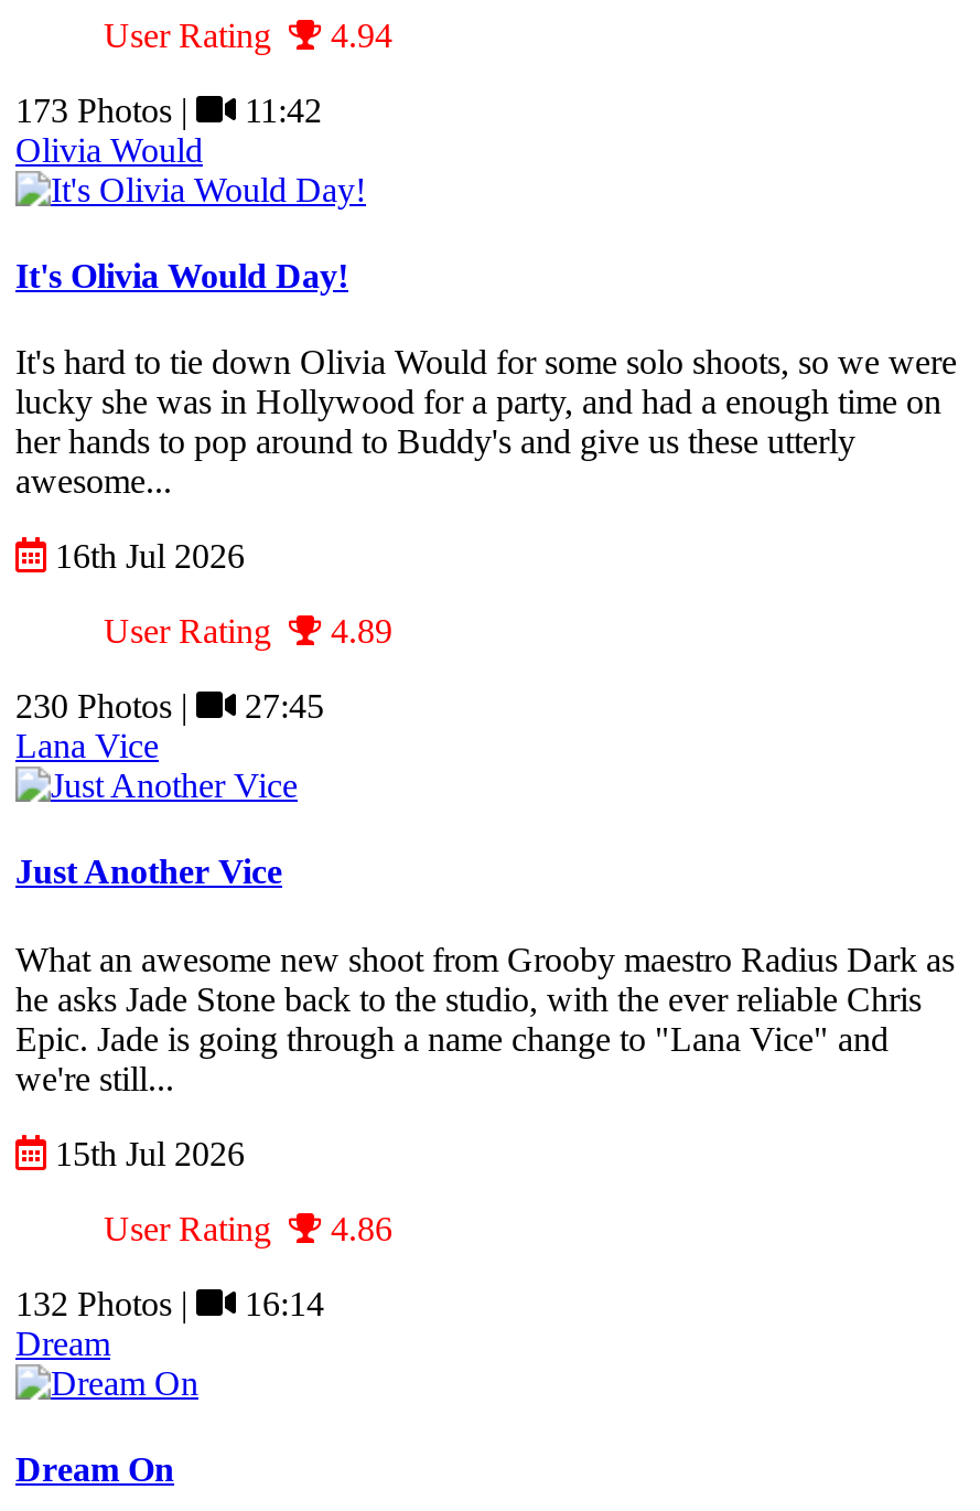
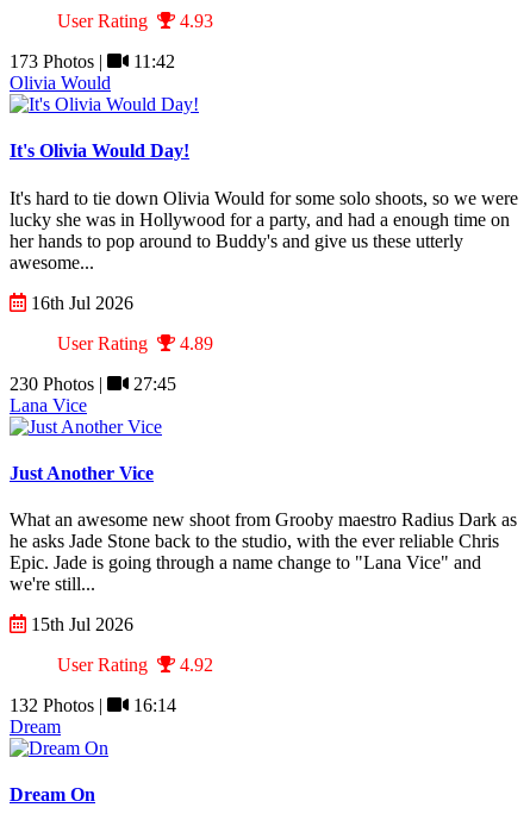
- User Rating 4.94
+ User Rating 4.93

- User Rating 4.86
+ User Rating 4.92
